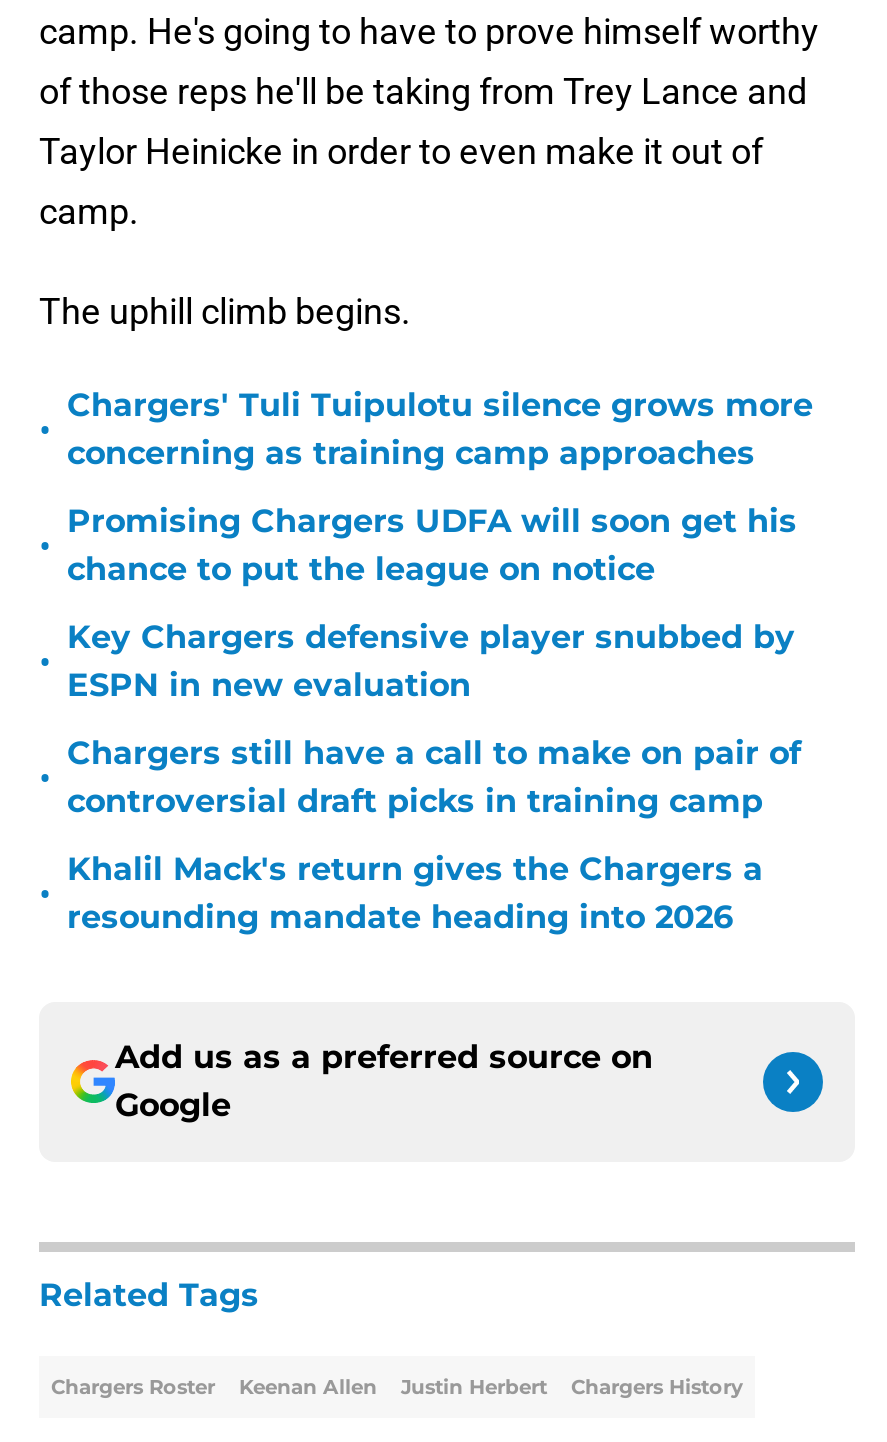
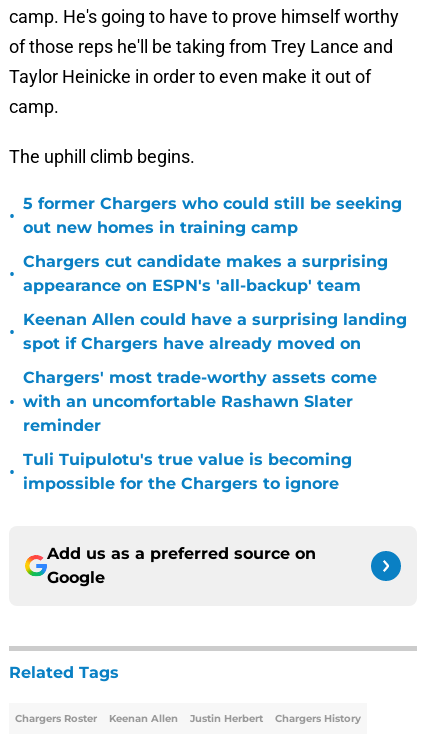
- Chargers' Tuli Tuipulotu silence grows more
- concerning as training camp approaches
+ 5 former Chargers who could still be seeking
+ out new homes in training camp

- Promising Chargers UDFA will soon get his
- chance to put the league on notice
+ Chargers cut candidate makes a surprising
+ appearance on ESPN's 'all-backup' team

- Key Chargers defensive player snubbed by
- ESPN in new evaluation
+ Keenan Allen could have a surprising landing
+ spot if Chargers have already moved on

- Chargers still have a call to make on pair of
- controversial draft picks in training camp
+ Chargers' most trade-worthy assets come
+ with an uncomfortable Rashawn Slater
+ reminder

- Khalil Mack's return gives the Chargers a
- resounding mandate heading into 2026
+ Tuli Tuipulotu's true value is becoming
+ impossible for the Chargers to ignore
